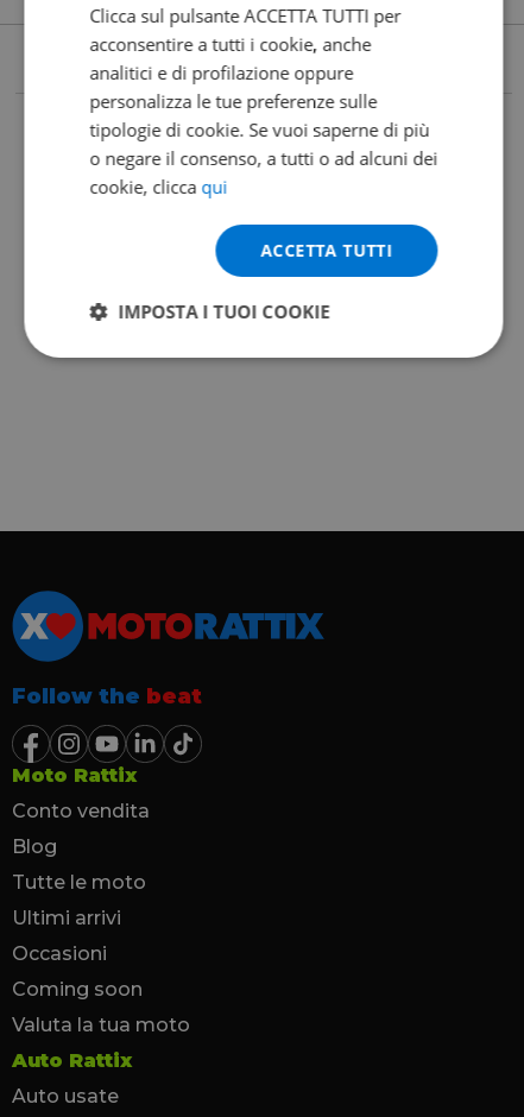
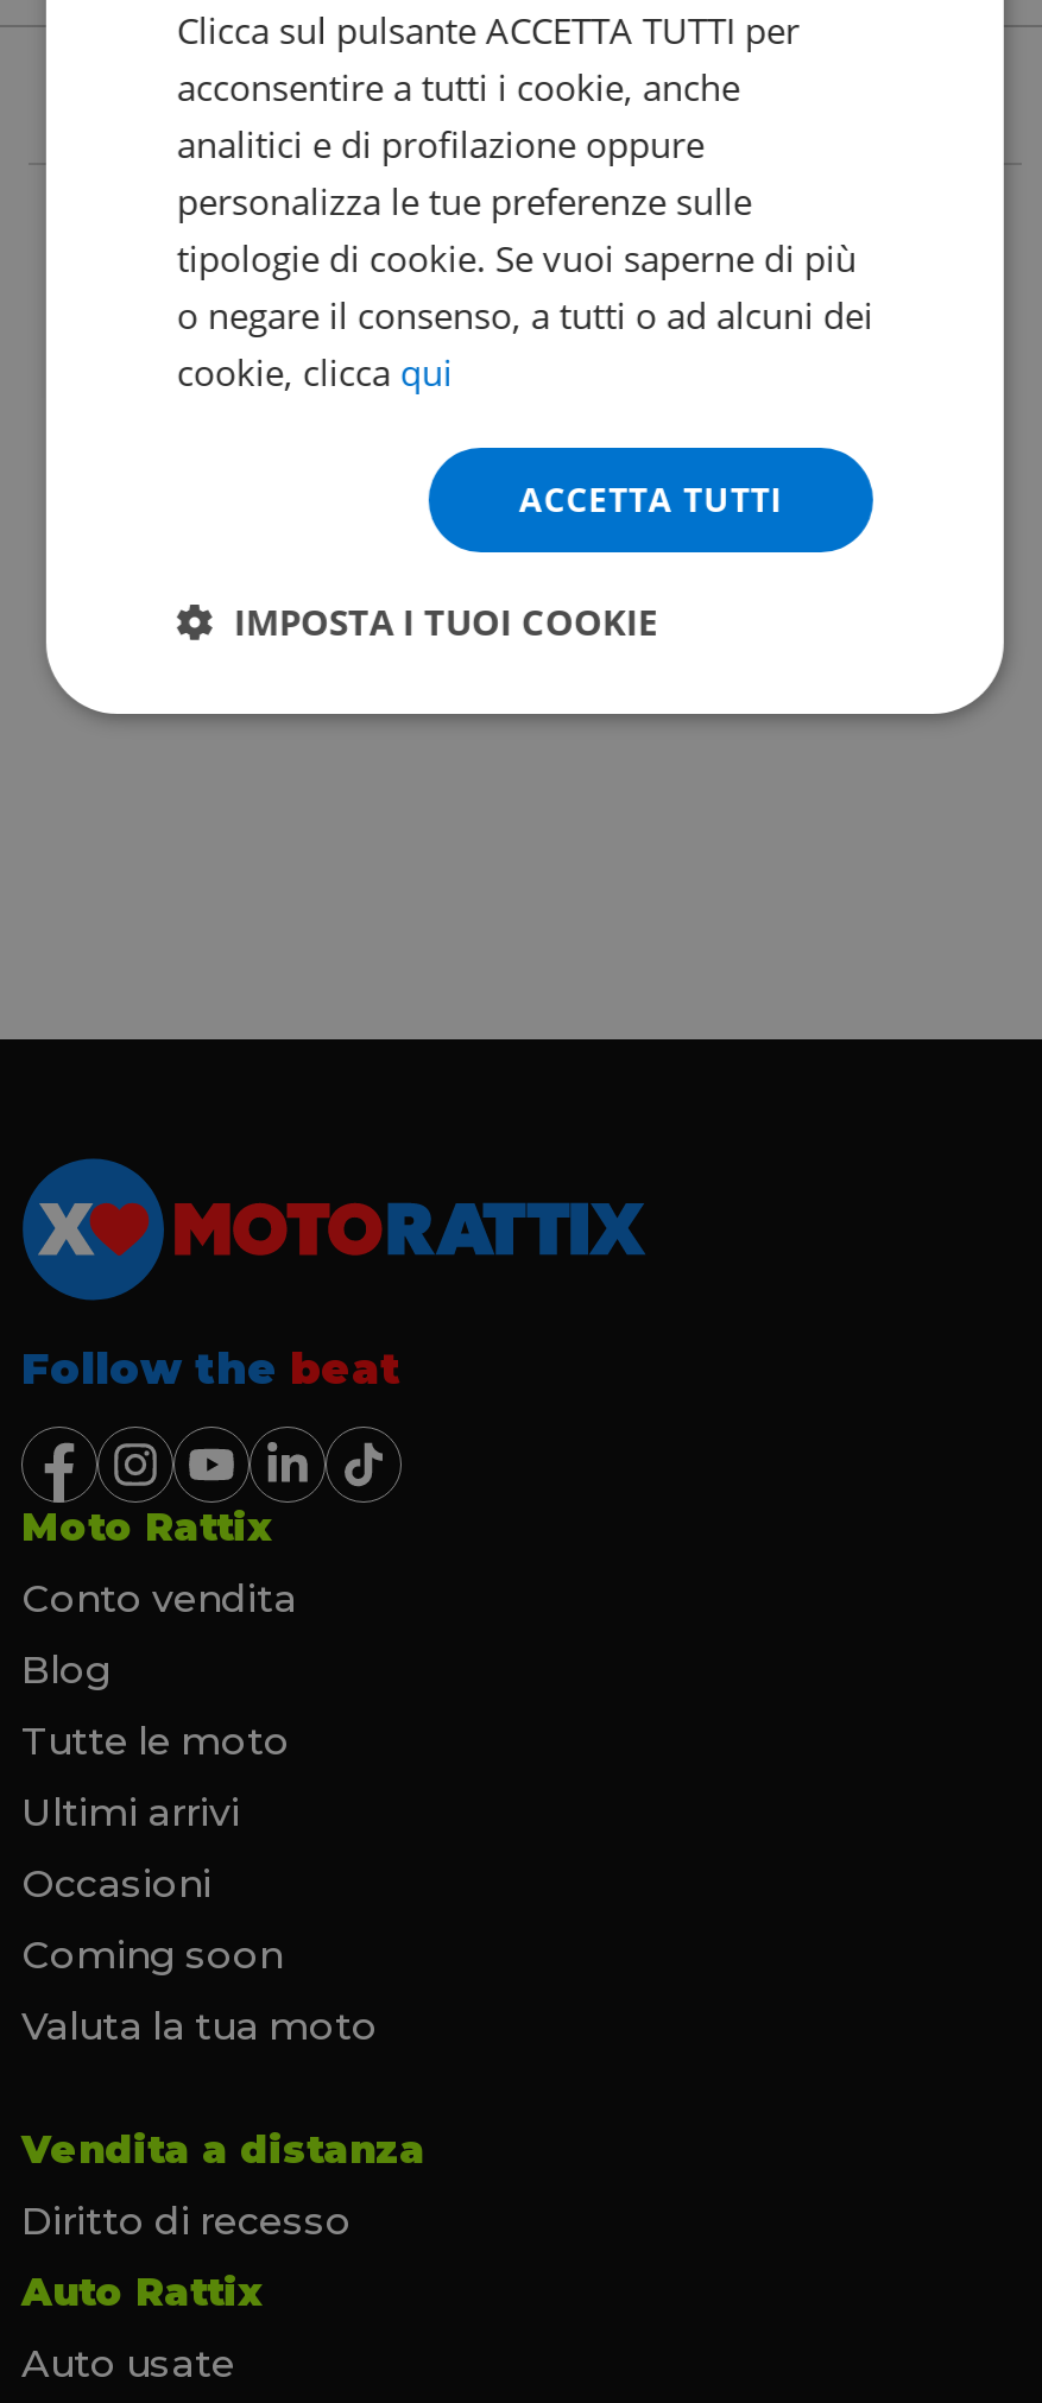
+ Vendita a distanza
+ Diritto di recesso
